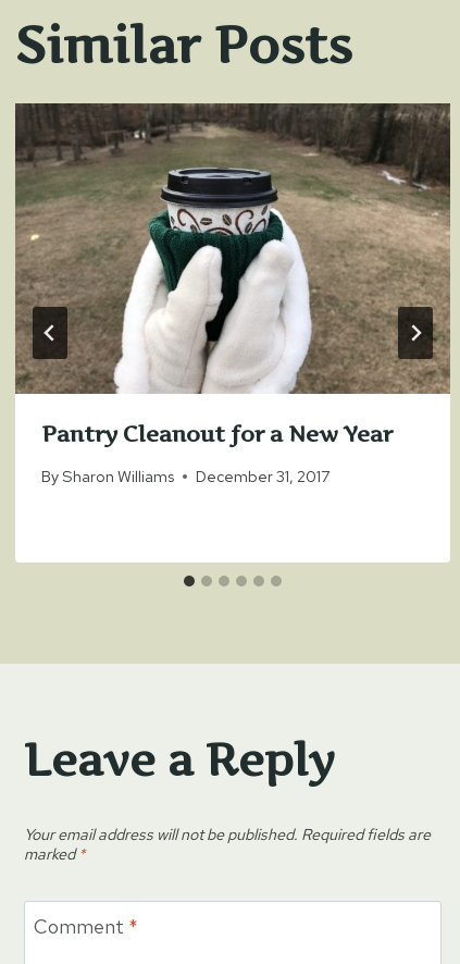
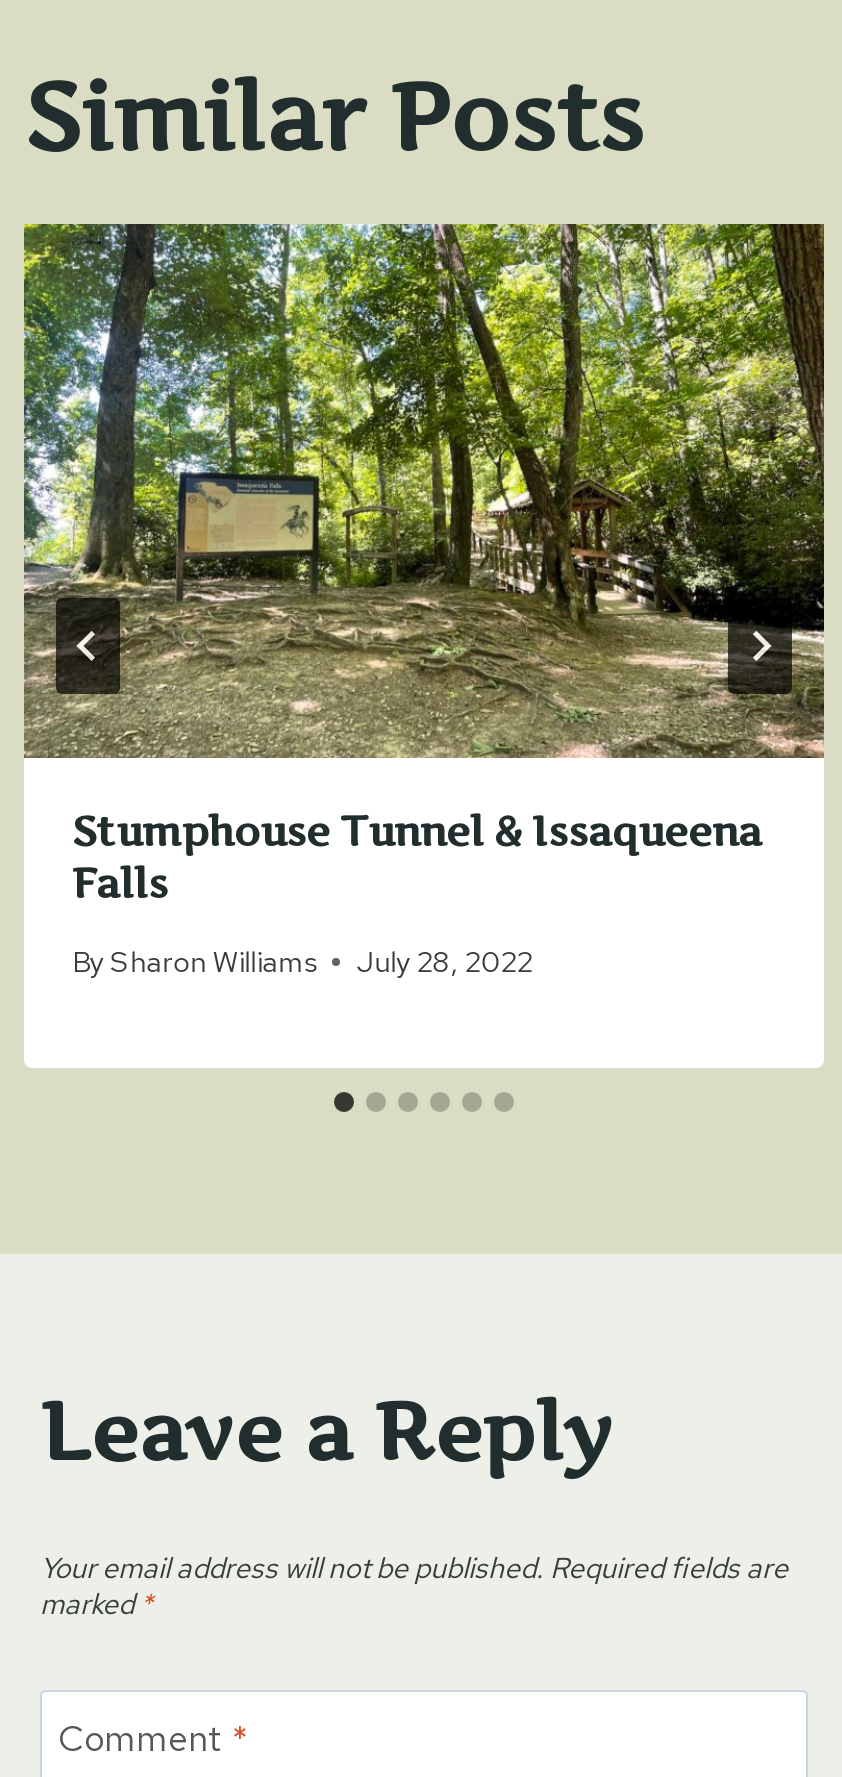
- [image]
- Pantry Cleanout for a New Year
+ [image]
+ Stumphouse Tunnel & Issaqueena
+ Falls

- By Sharon Williams December 31, 2017
+ By Sharon Williams July 28, 2022

moved down: By Sharon Williams
